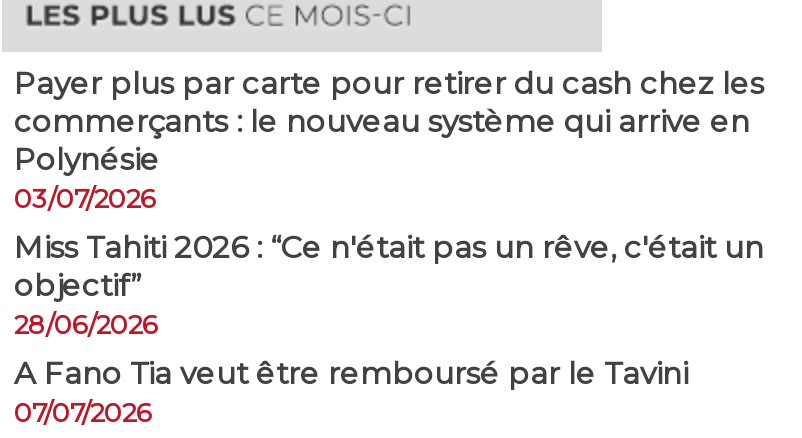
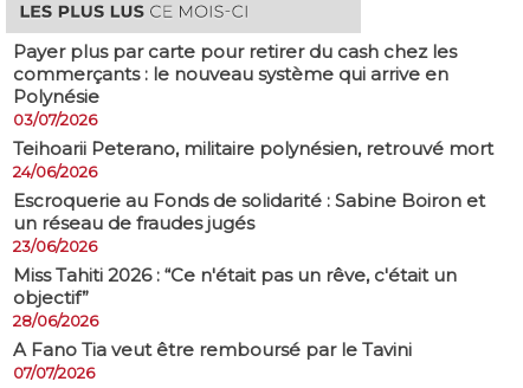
+ Teihoarii Peterano, militaire polynésien, retrouvé mort
+ 24/06/2026
+ Escroquerie au Fonds de solidarité : Sabine Boiron et
+ un réseau de fraudes jugés
+ 23/06/2026
